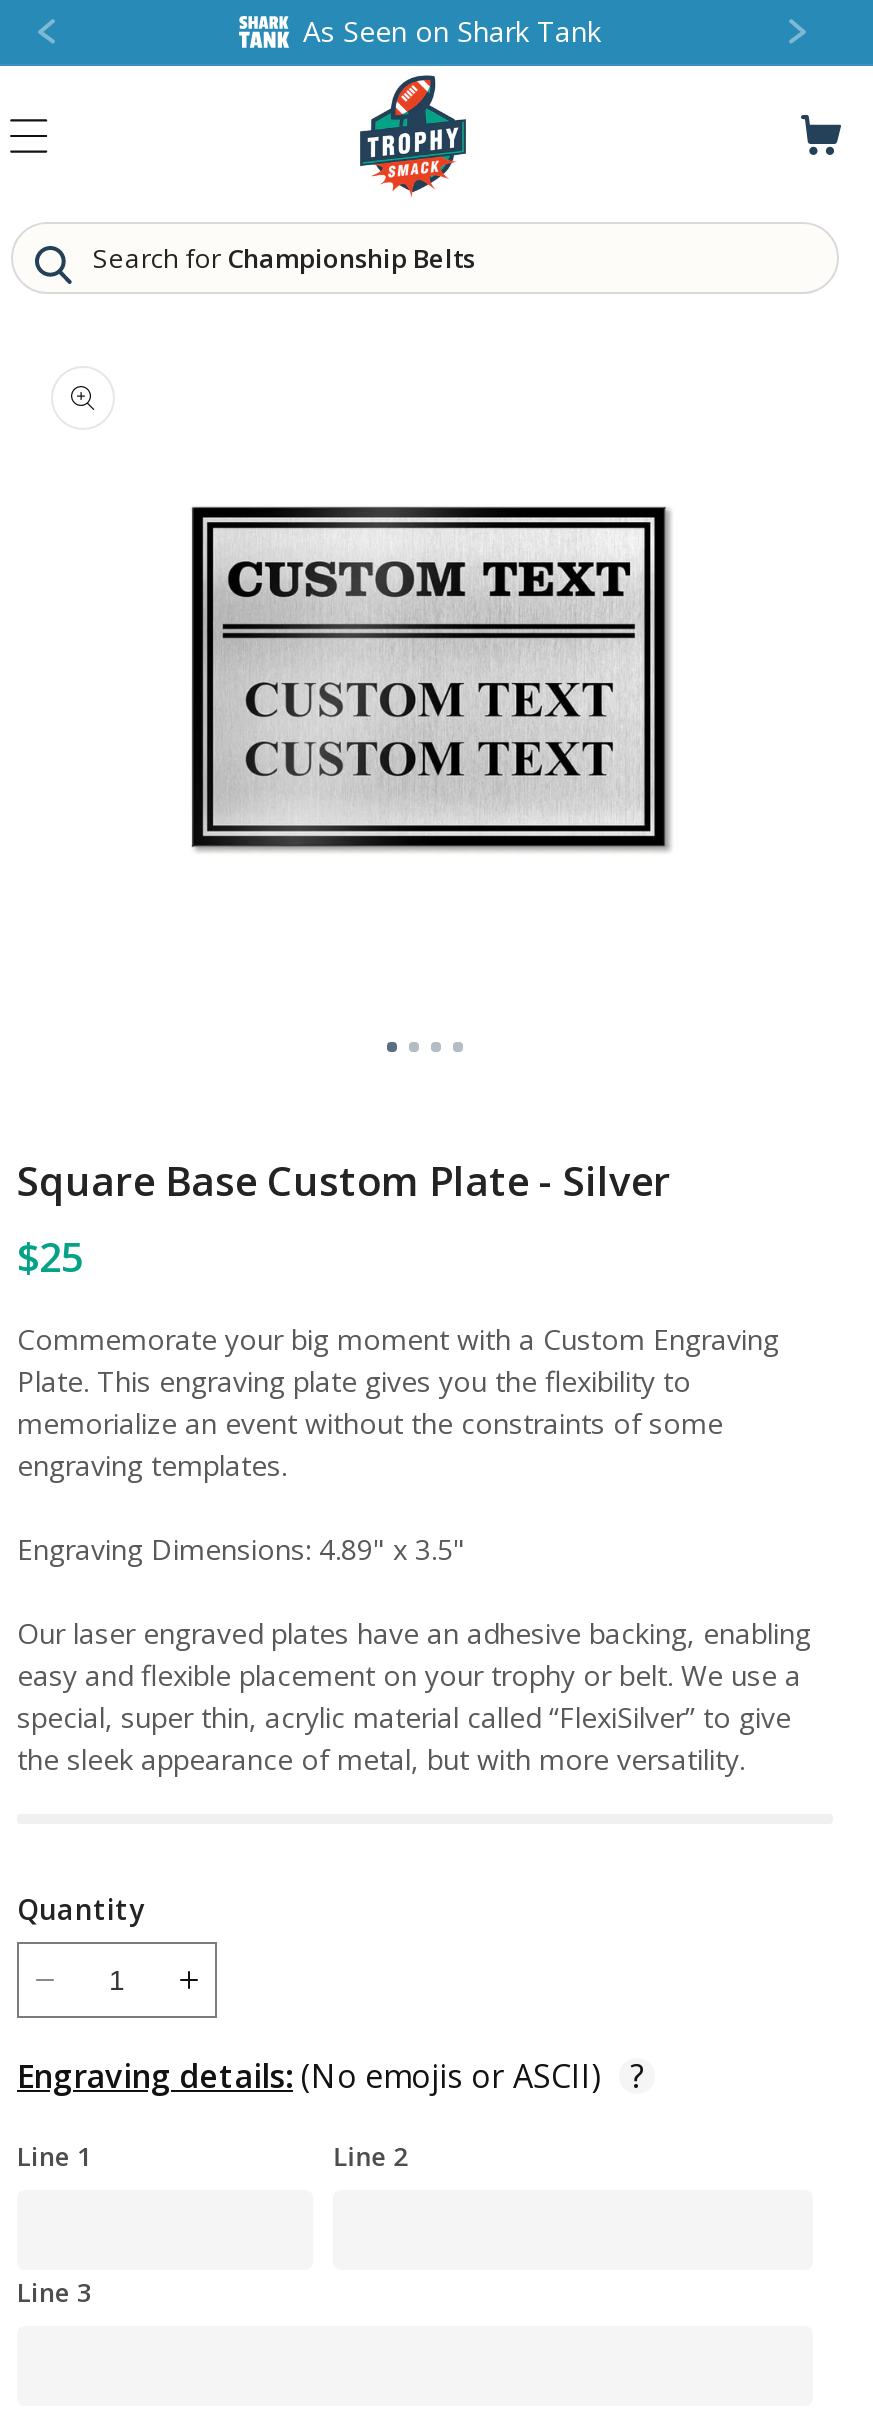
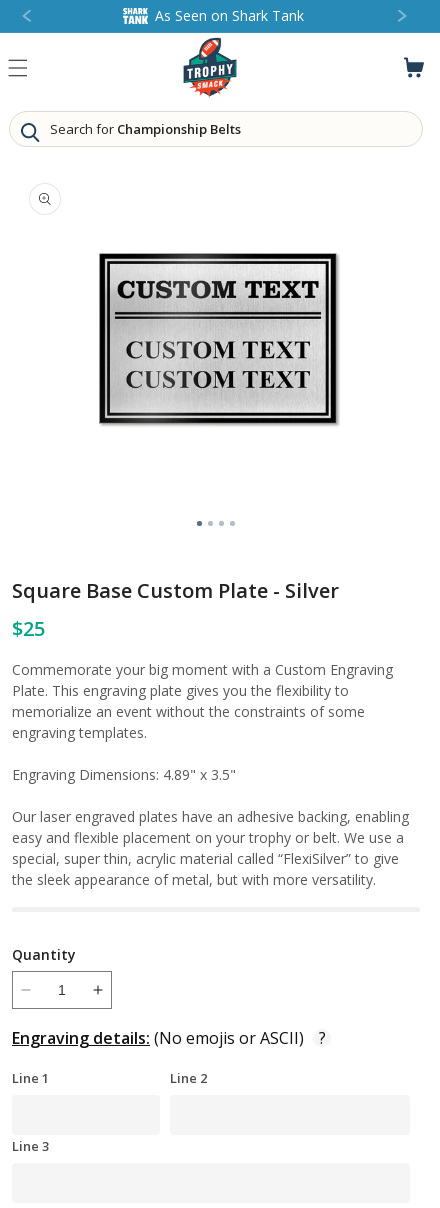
- Search for C
+ Search for Champions
